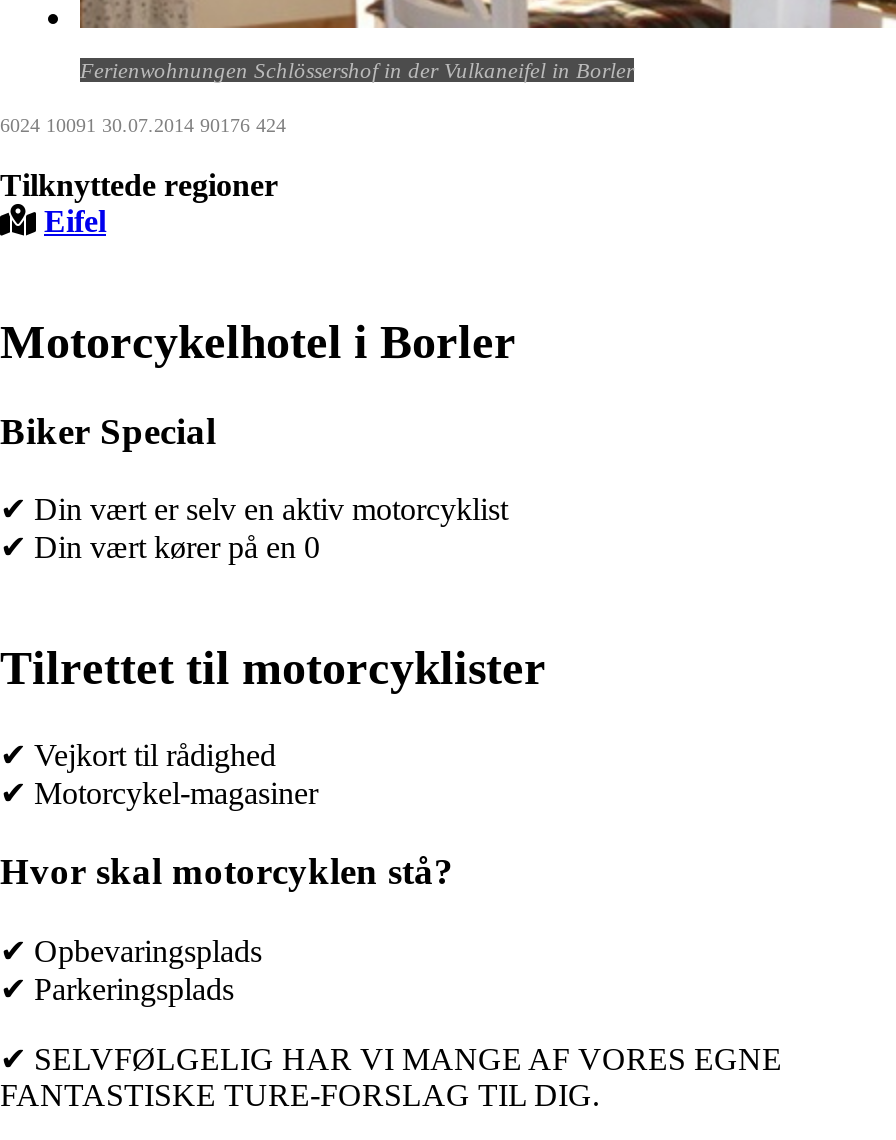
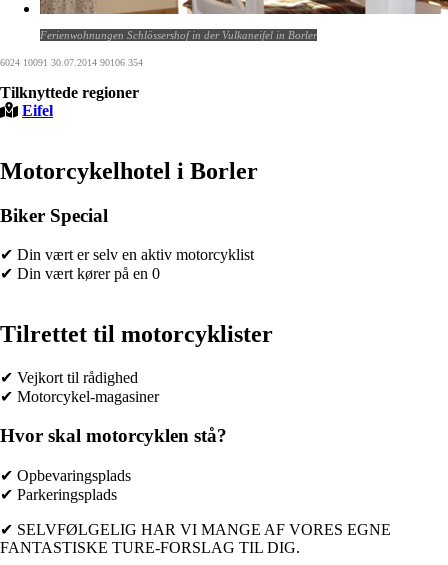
- 6024 10091 30.07.2014 90176 424
+ 6024 10091 30.07.2014 90106 354
